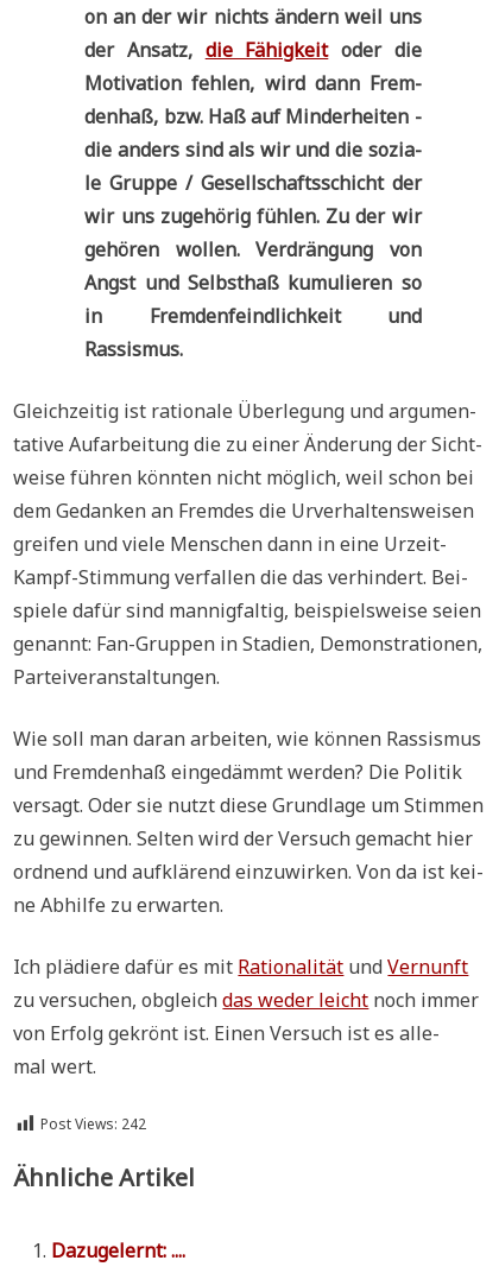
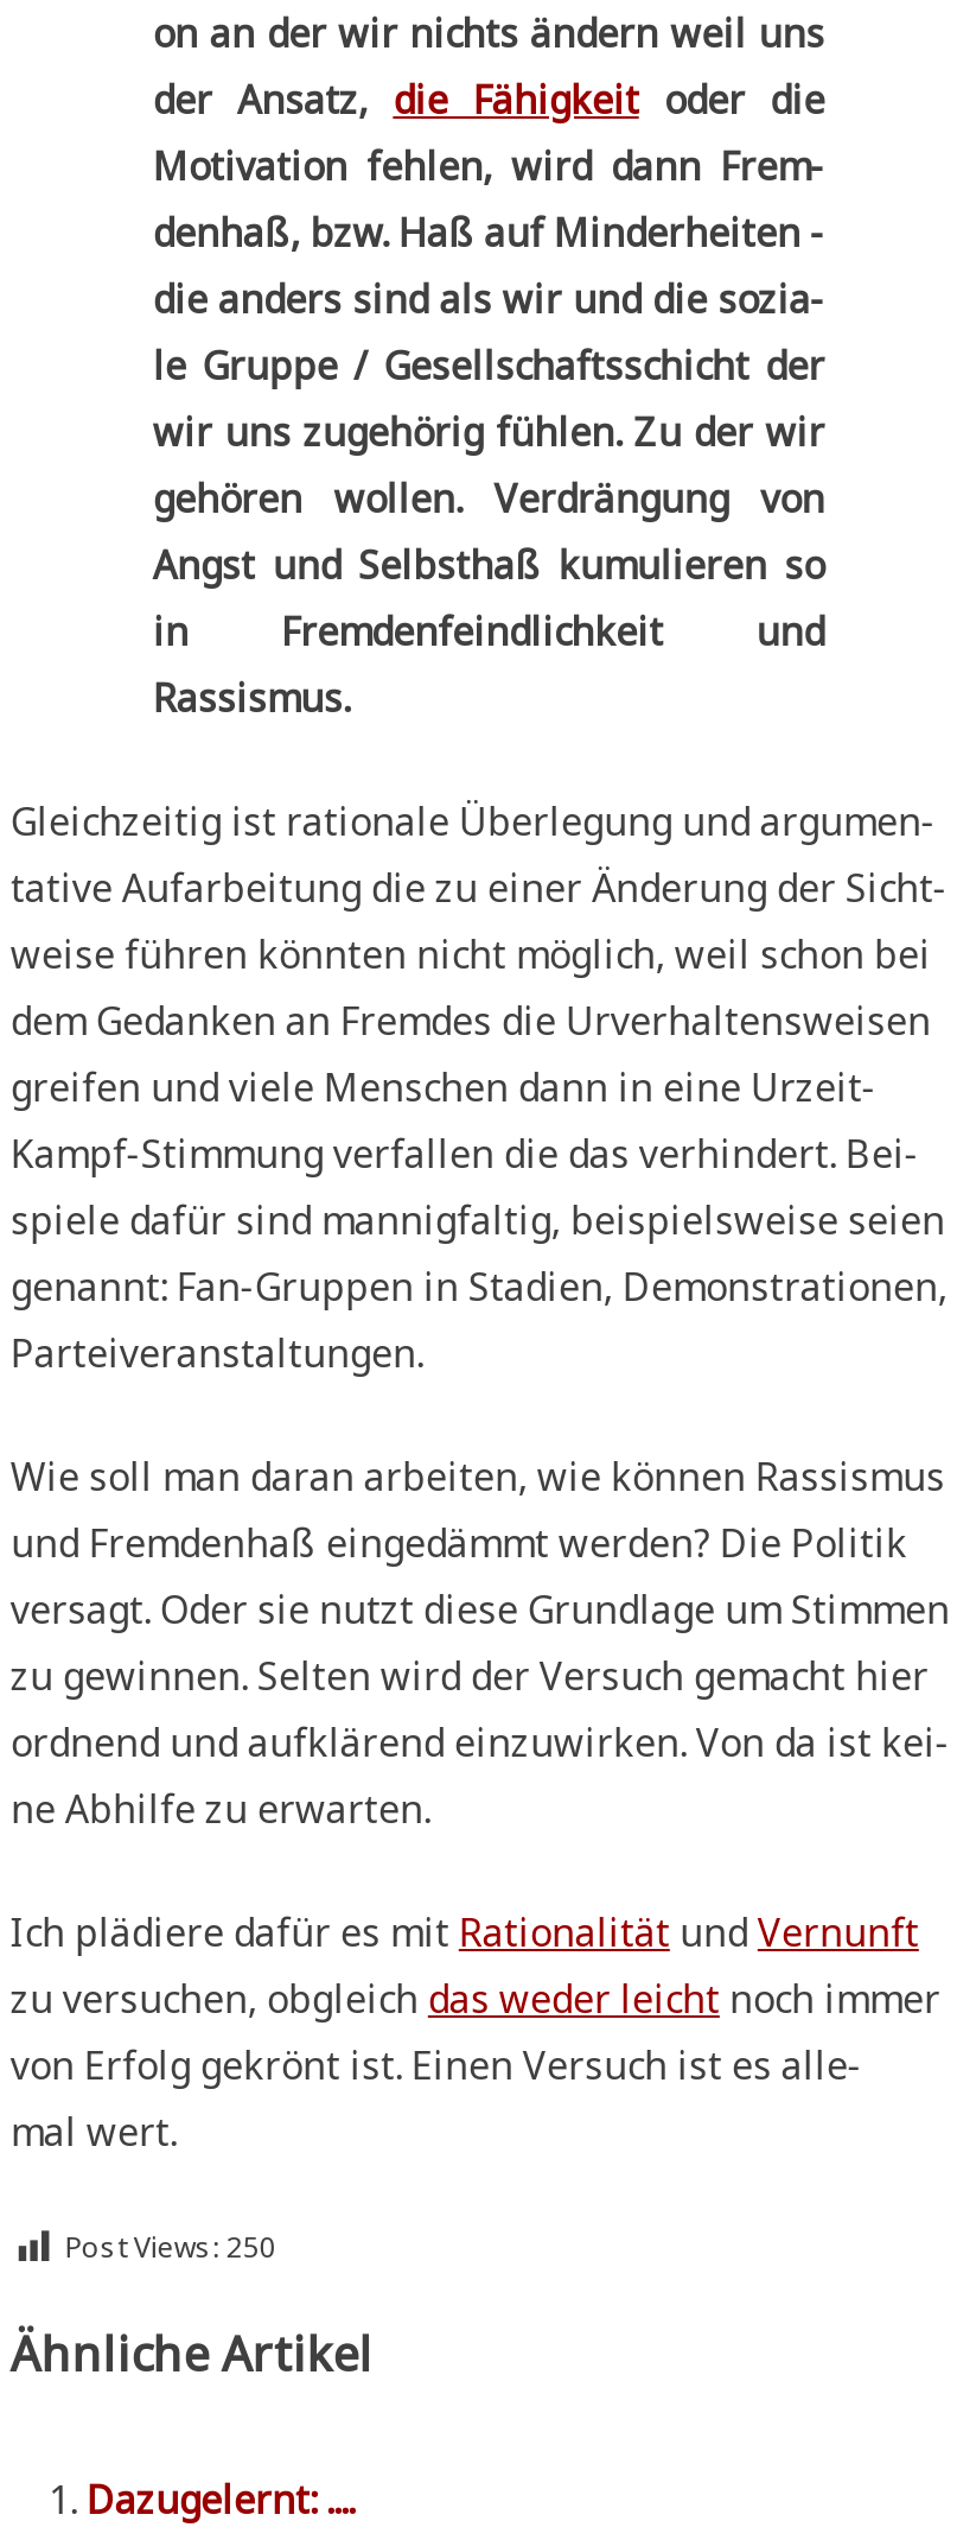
- Post Views: 242
+ Post Views: 250
